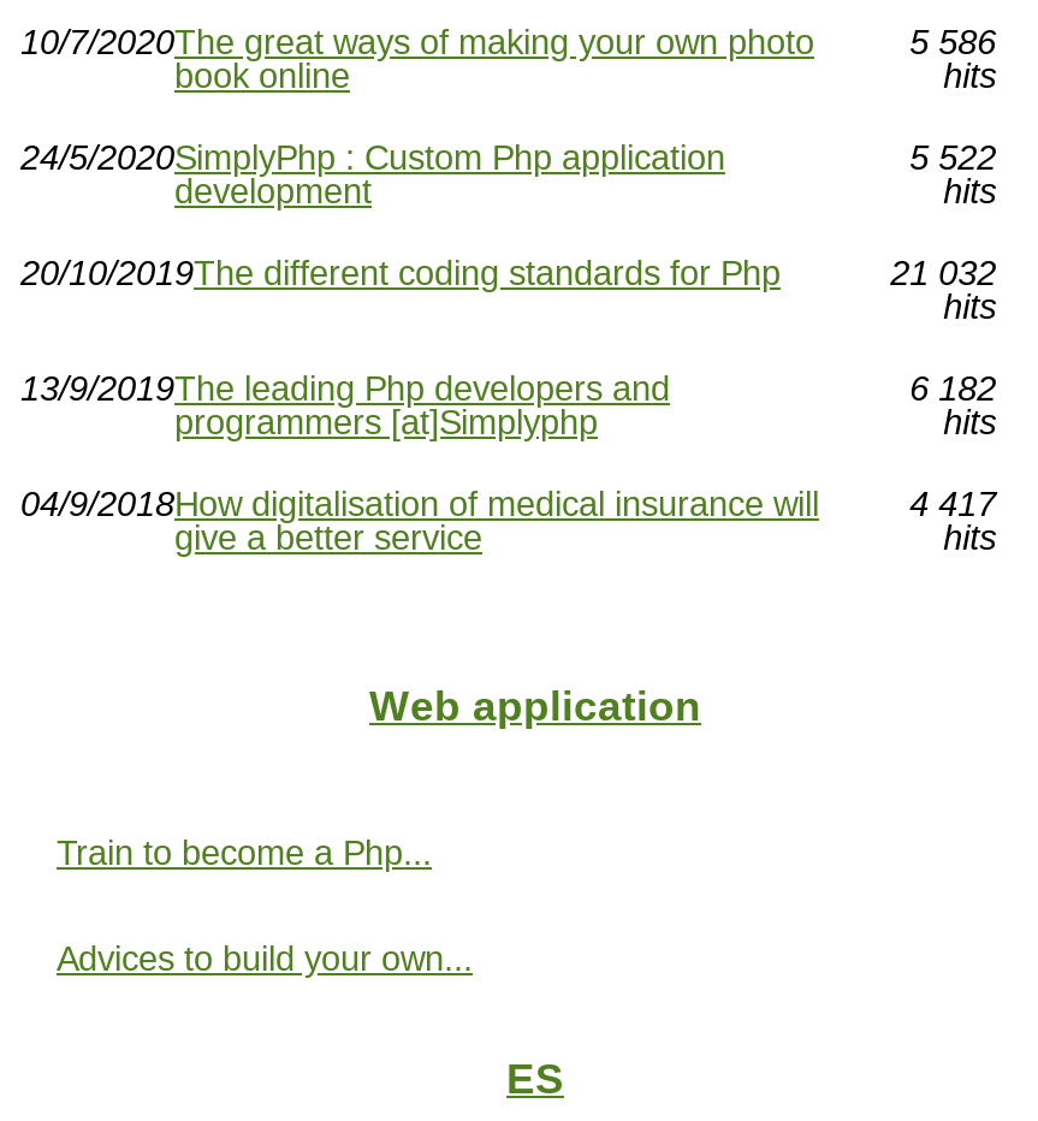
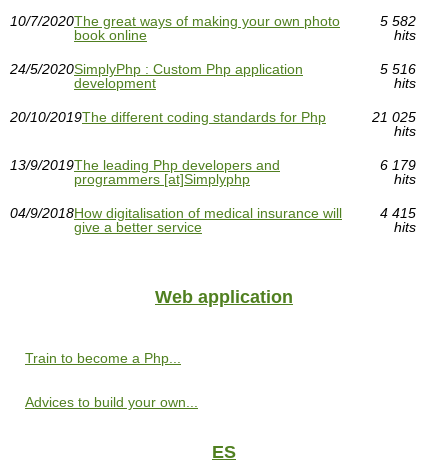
- 5 586
+ 5 582

- 5 522
+ 5 516

- 21 032
+ 21 025

- 6 182
+ 6 179

- 4 417
+ 4 415
